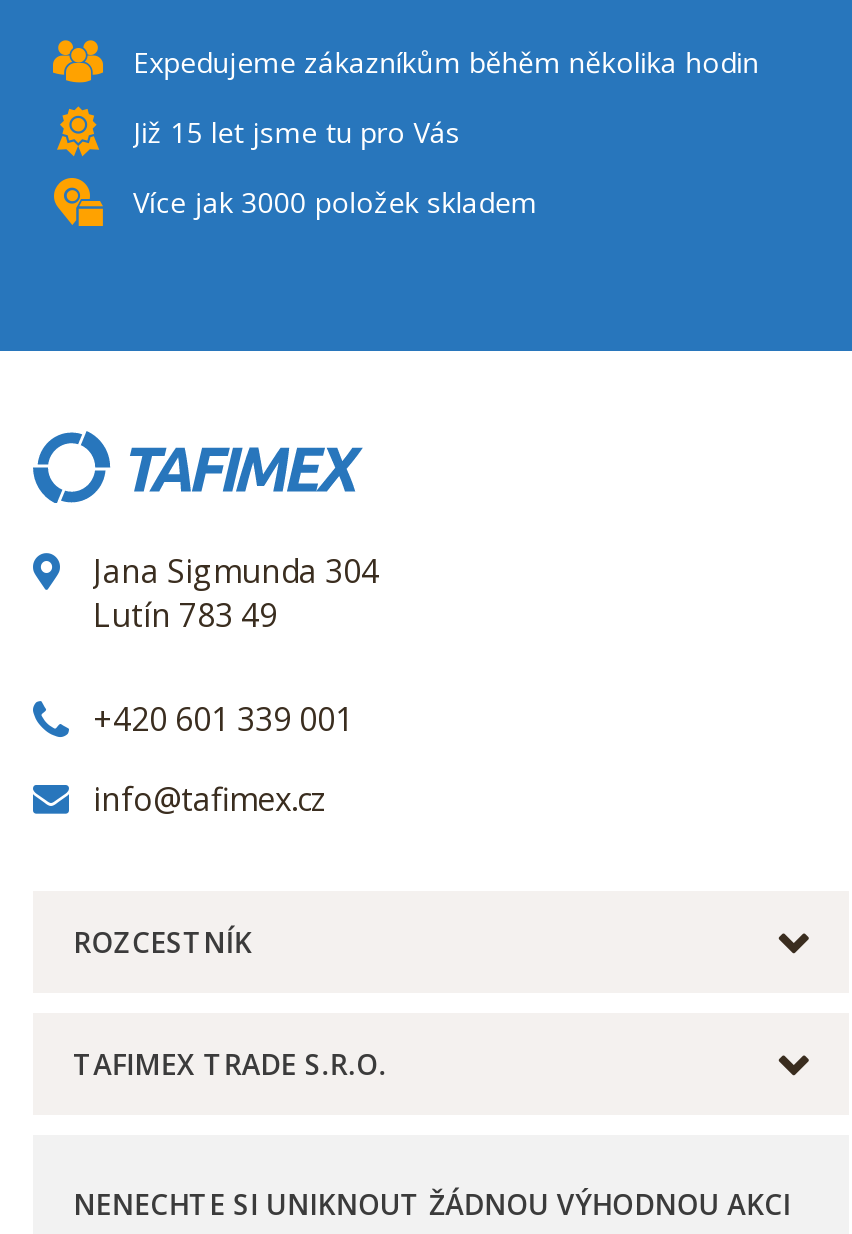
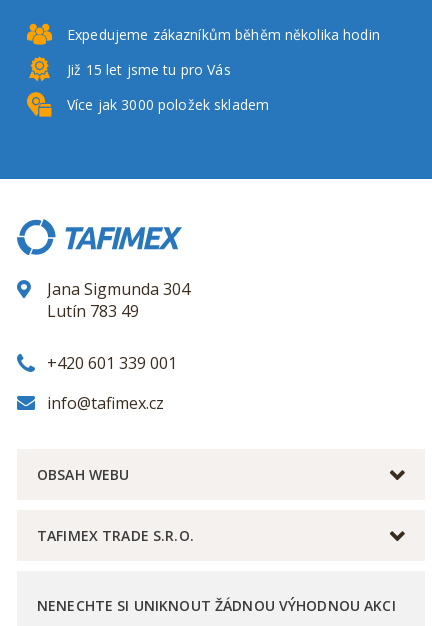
- ROZCESTNÍK
+ OBSAH WEBU
